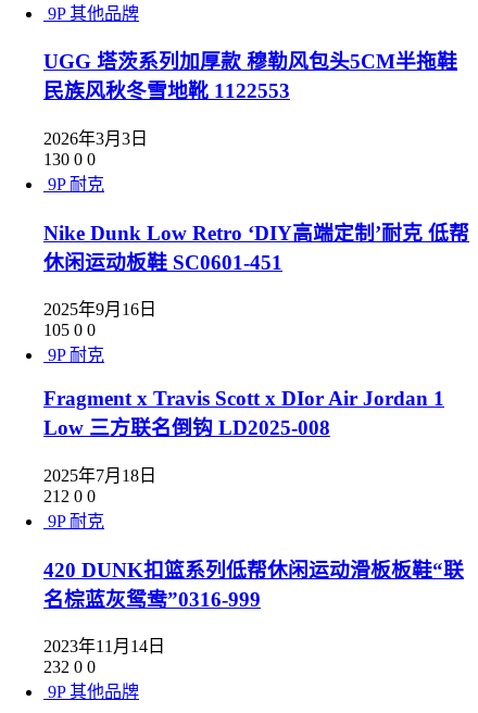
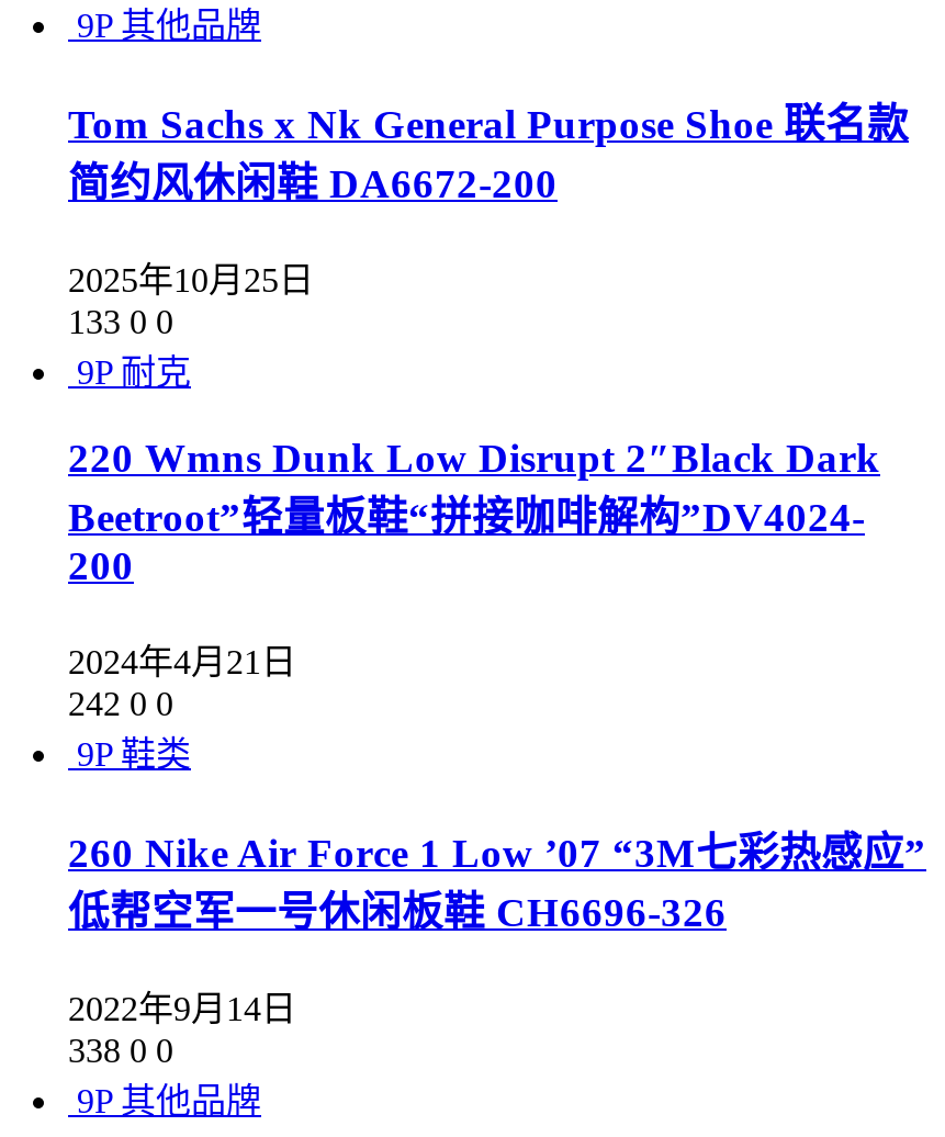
- UGG 塔茨系列加厚款 穆勒风包头5CM半拖鞋
- 民族风秋冬雪地靴 1122553
+ Tom Sachs x Nk General Purpose Shoe 联名款
+ 简约风休闲鞋 DA6672-200

- 2026年3月3日
- 130 0 0
+ 2025年10月25日
+ 133 0 0

- Nike Dunk Low Retro ‘DIY高端定制’耐克 低帮
- 休闲运动板鞋 SC0601-451
- 2025年9月16日
- 105 0 0
- 9P 耐克
- Fragment x Travis Scott x DIor Air Jordan 1
- Low 三方联名倒钩 LD2025-008
- 2025年7月18日
- 212 0 0
- 9P 耐克
- 420 DUNK扣篮系列低帮休闲运动滑板板鞋“联
- 名棕蓝灰鸳鸯”0316-999
- 2023年11月14日
- 232 0 0
+ 220 Wmns Dunk Low Disrupt 2″Black Dark
+ Beetroot”轻量板鞋“拼接咖啡解构”DV4024-
+ 200
+ 2024年4月21日
+ 242 0 0
+ 9P 鞋类
+ 260 Nike Air Force 1 Low ’07 “3M七彩热感应”
+ 低帮空军一号休闲板鞋 CH6696-326
+ 2022年9月14日
+ 338 0 0
